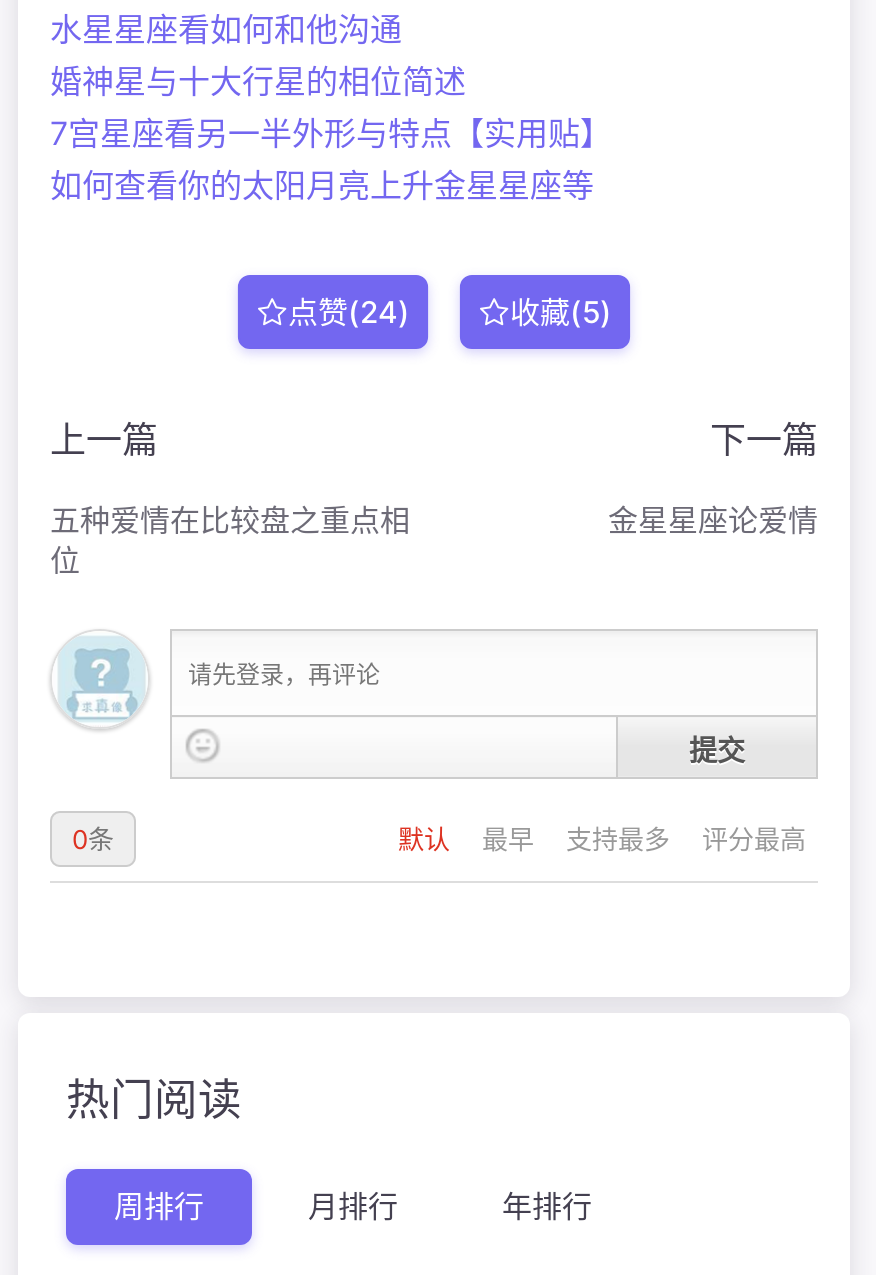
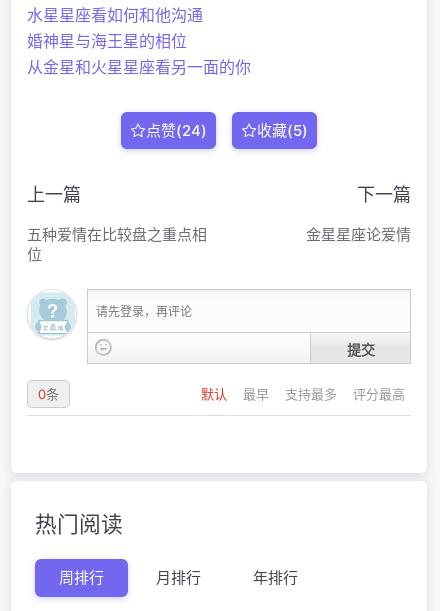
- 婚神星与十大行星的相位简述
- 7宫星座看另一半外形与特点【实用贴】
- 如何查看你的太阳月亮上升金星星座等
+ 婚神星与海王星的相位
+ 从金星和火星星座看另一面的你
